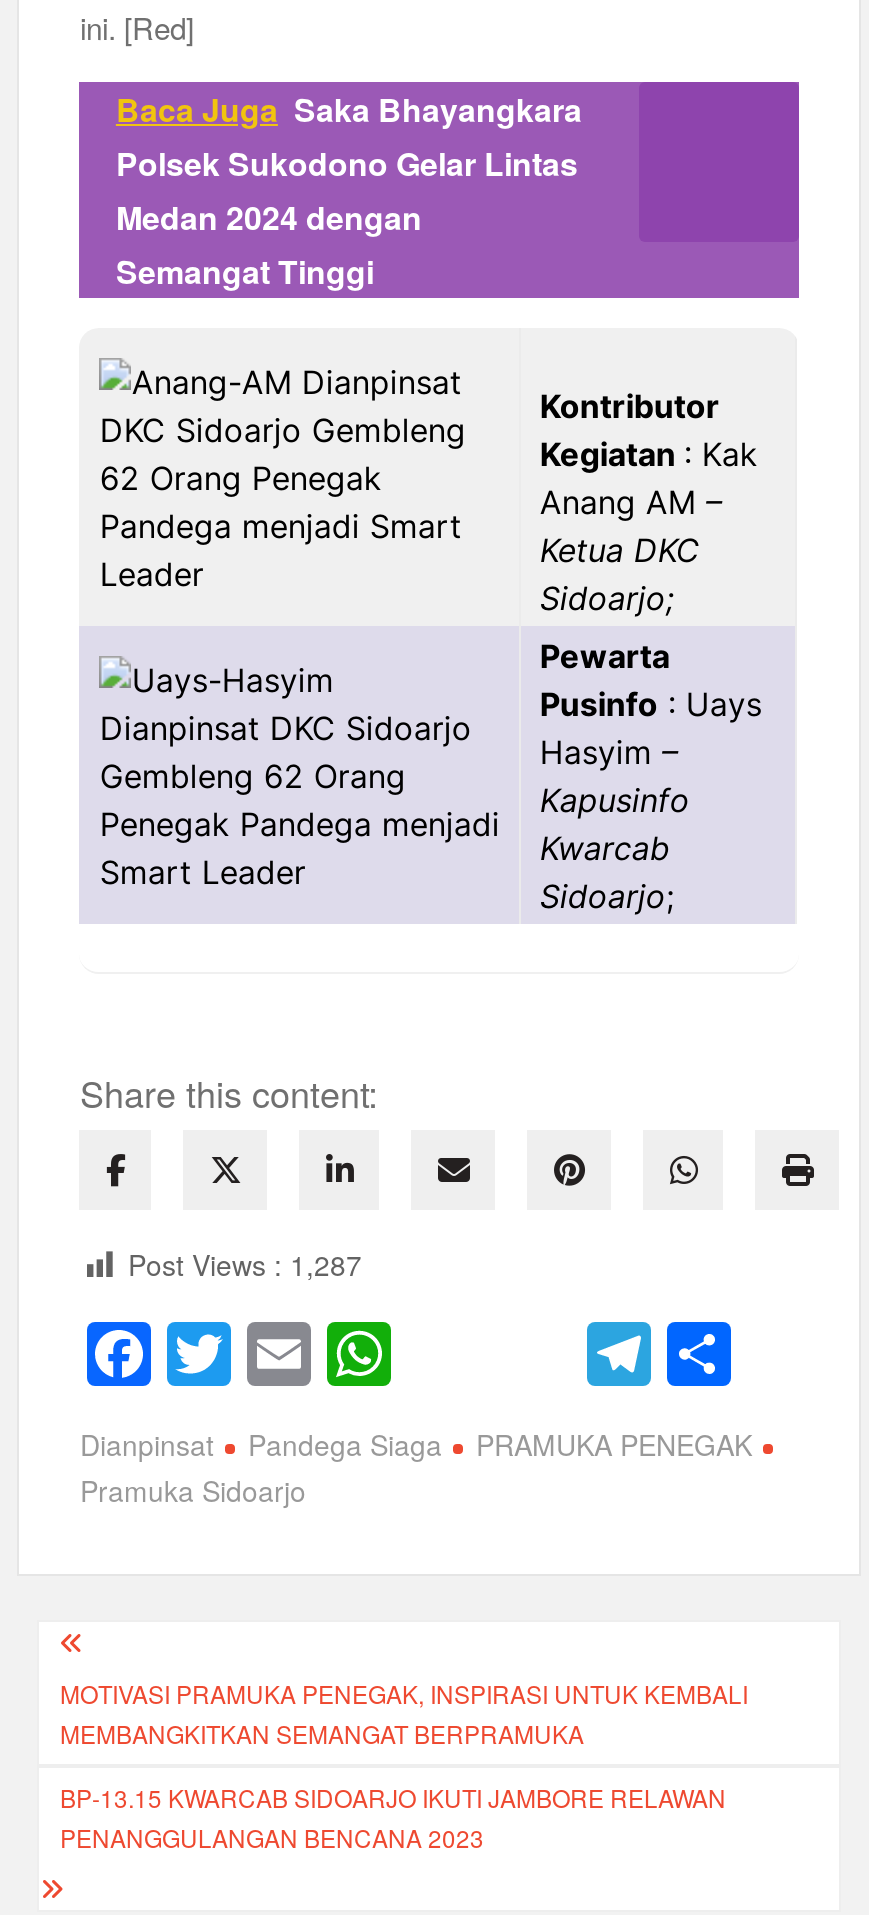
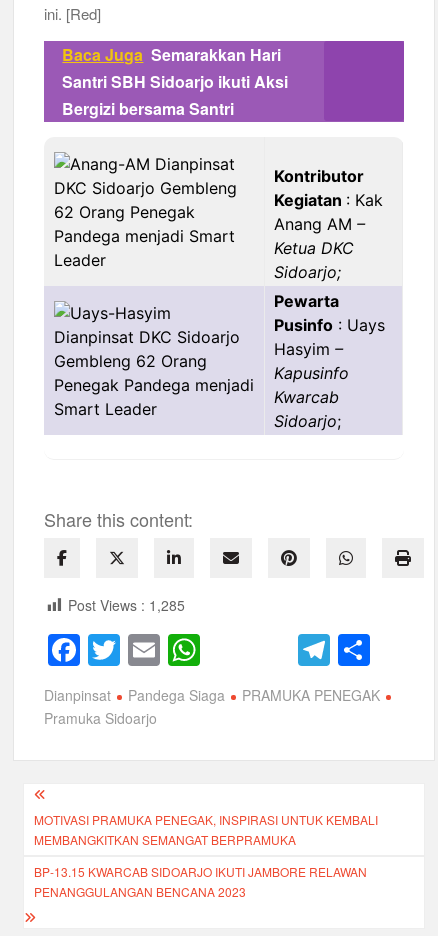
- Baca Juga Saka Bhayangkara
- Polsek Sukodono Gelar Lintas
- Medan 2024 dengan
- Semangat Tinggi
+ Baca Juga Semarakkan Hari
+ Santri SBH Sidoarjo ikuti Aksi
+ Bergizi bersama Santri

- Post Views : 1,287
+ Post Views : 1,285
